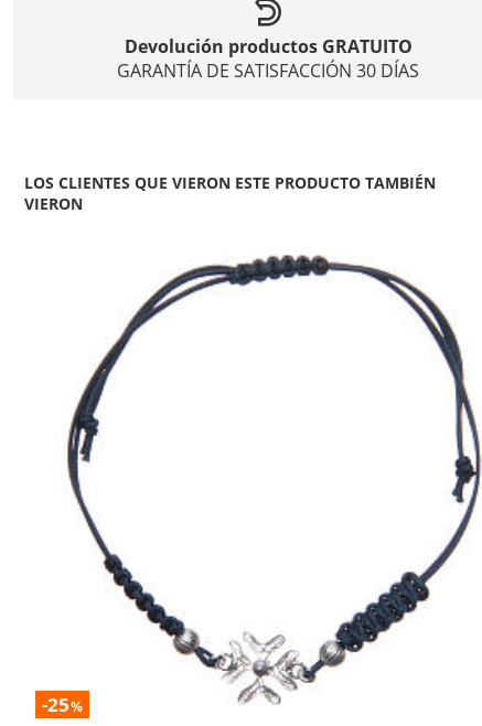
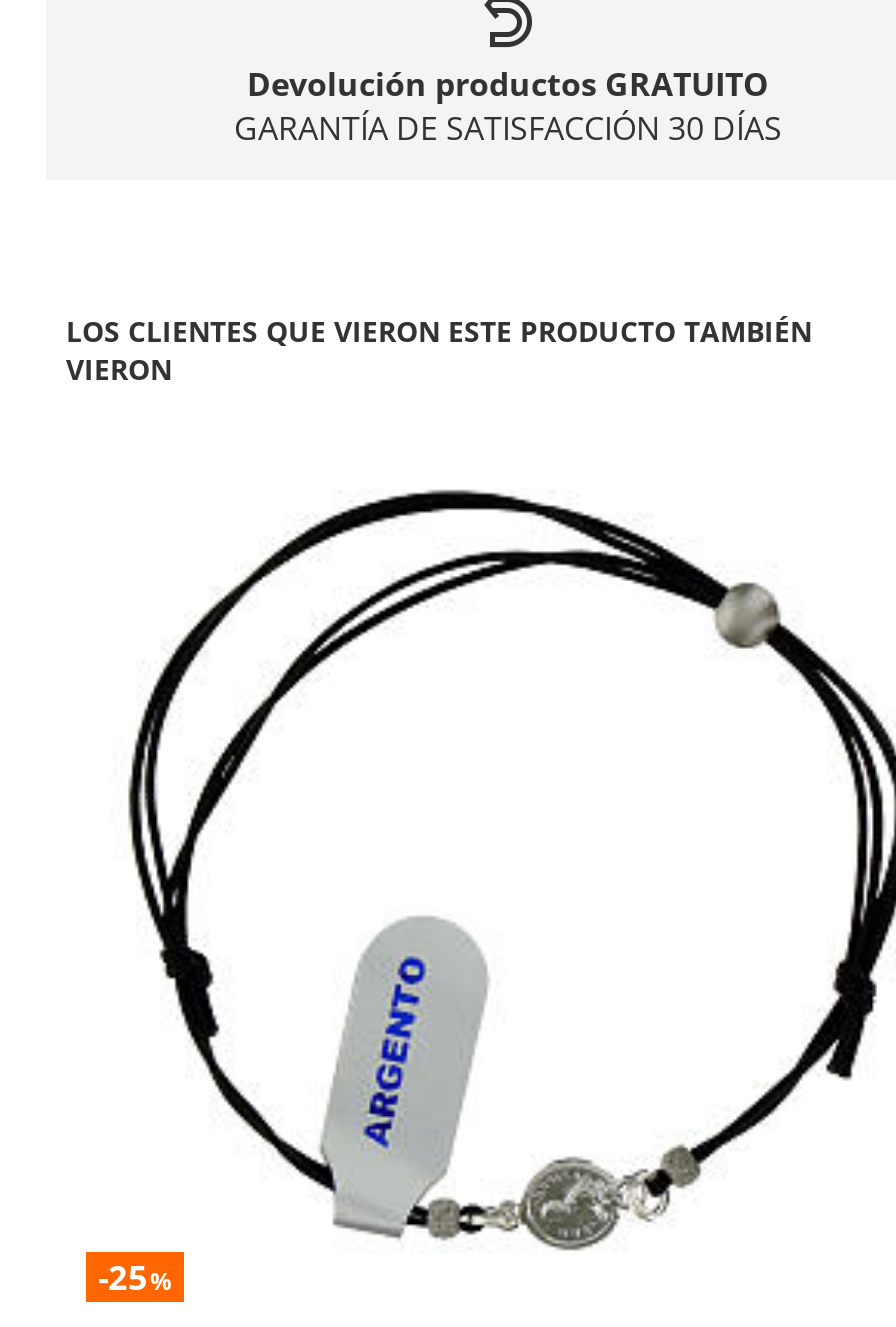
- [image]
+ [image]
